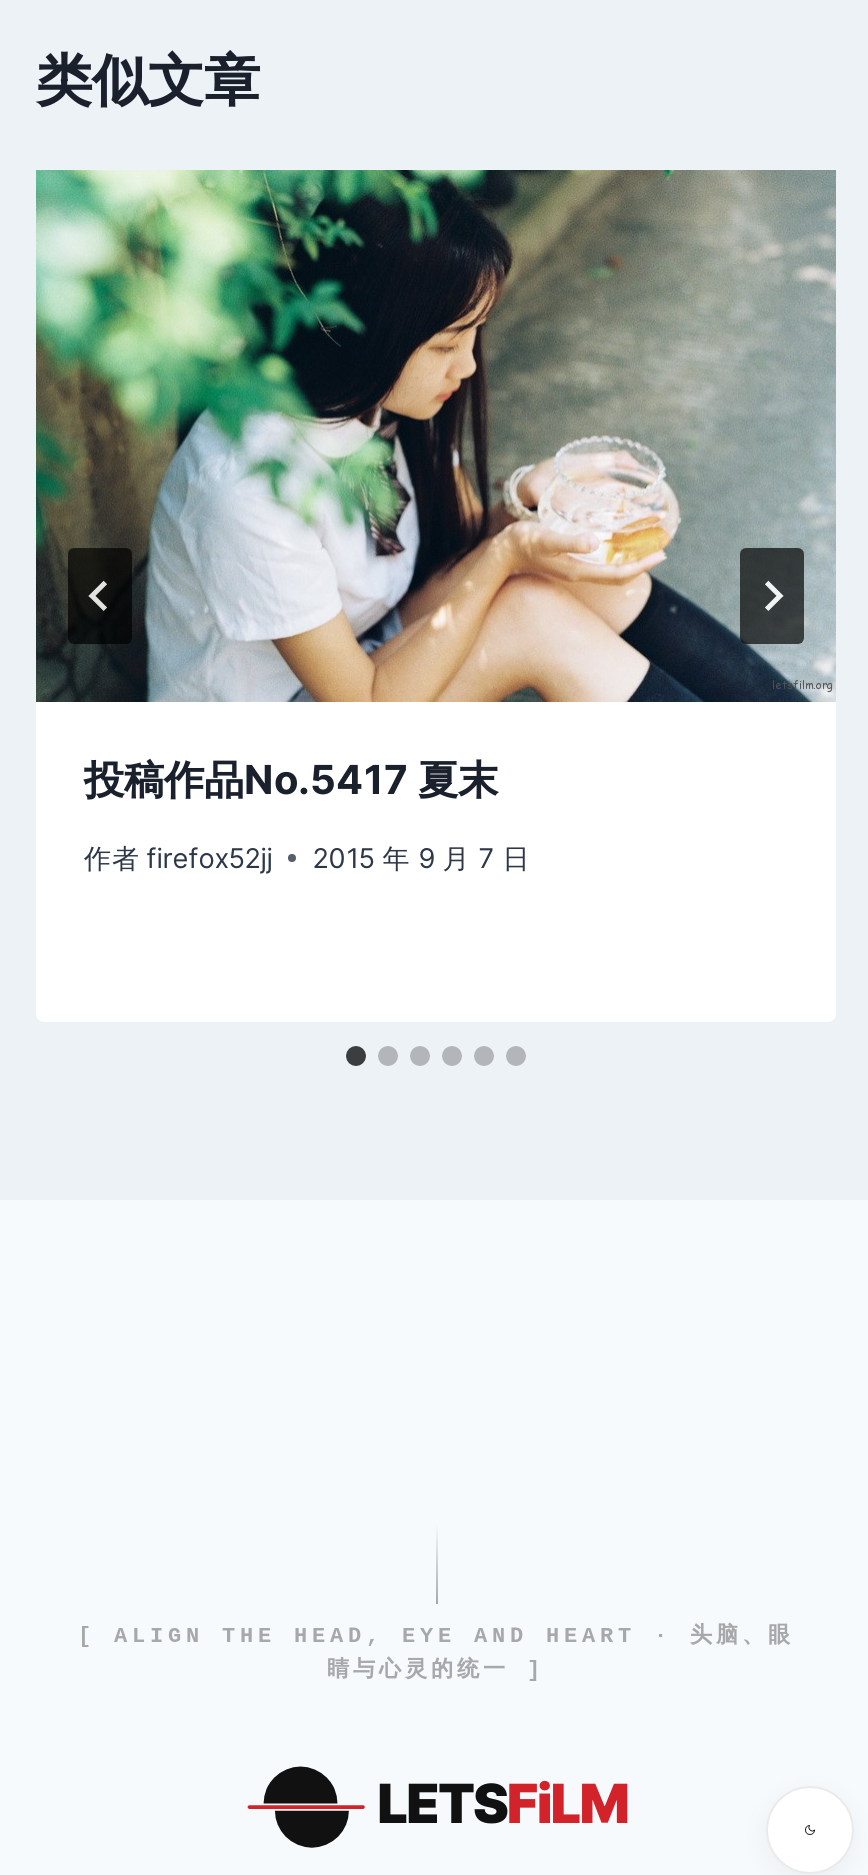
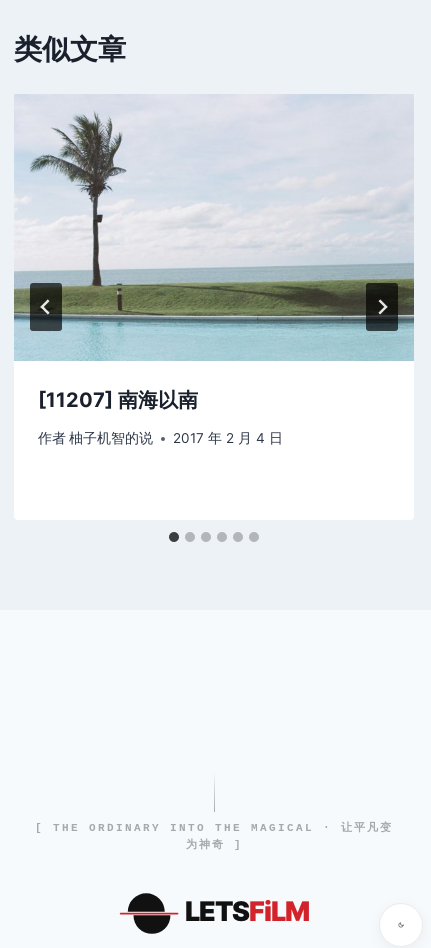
- [image]
- 投稿作品No.5417 夏末
+ [image]
+ [11207] 南海以南

- 作者 firefox52jj
- 2015 年 9 月 7 日
+ 作者 柚子机智的说
+ 2017 年 2 月 4 日

- [ ALIGN THE HEAD, EYE AND HEART · 头脑、眼
- 睛与心灵的统一 ]
+ [ THE ORDINARY INTO THE MAGICAL · 让平凡变
+ 为神奇 ]
